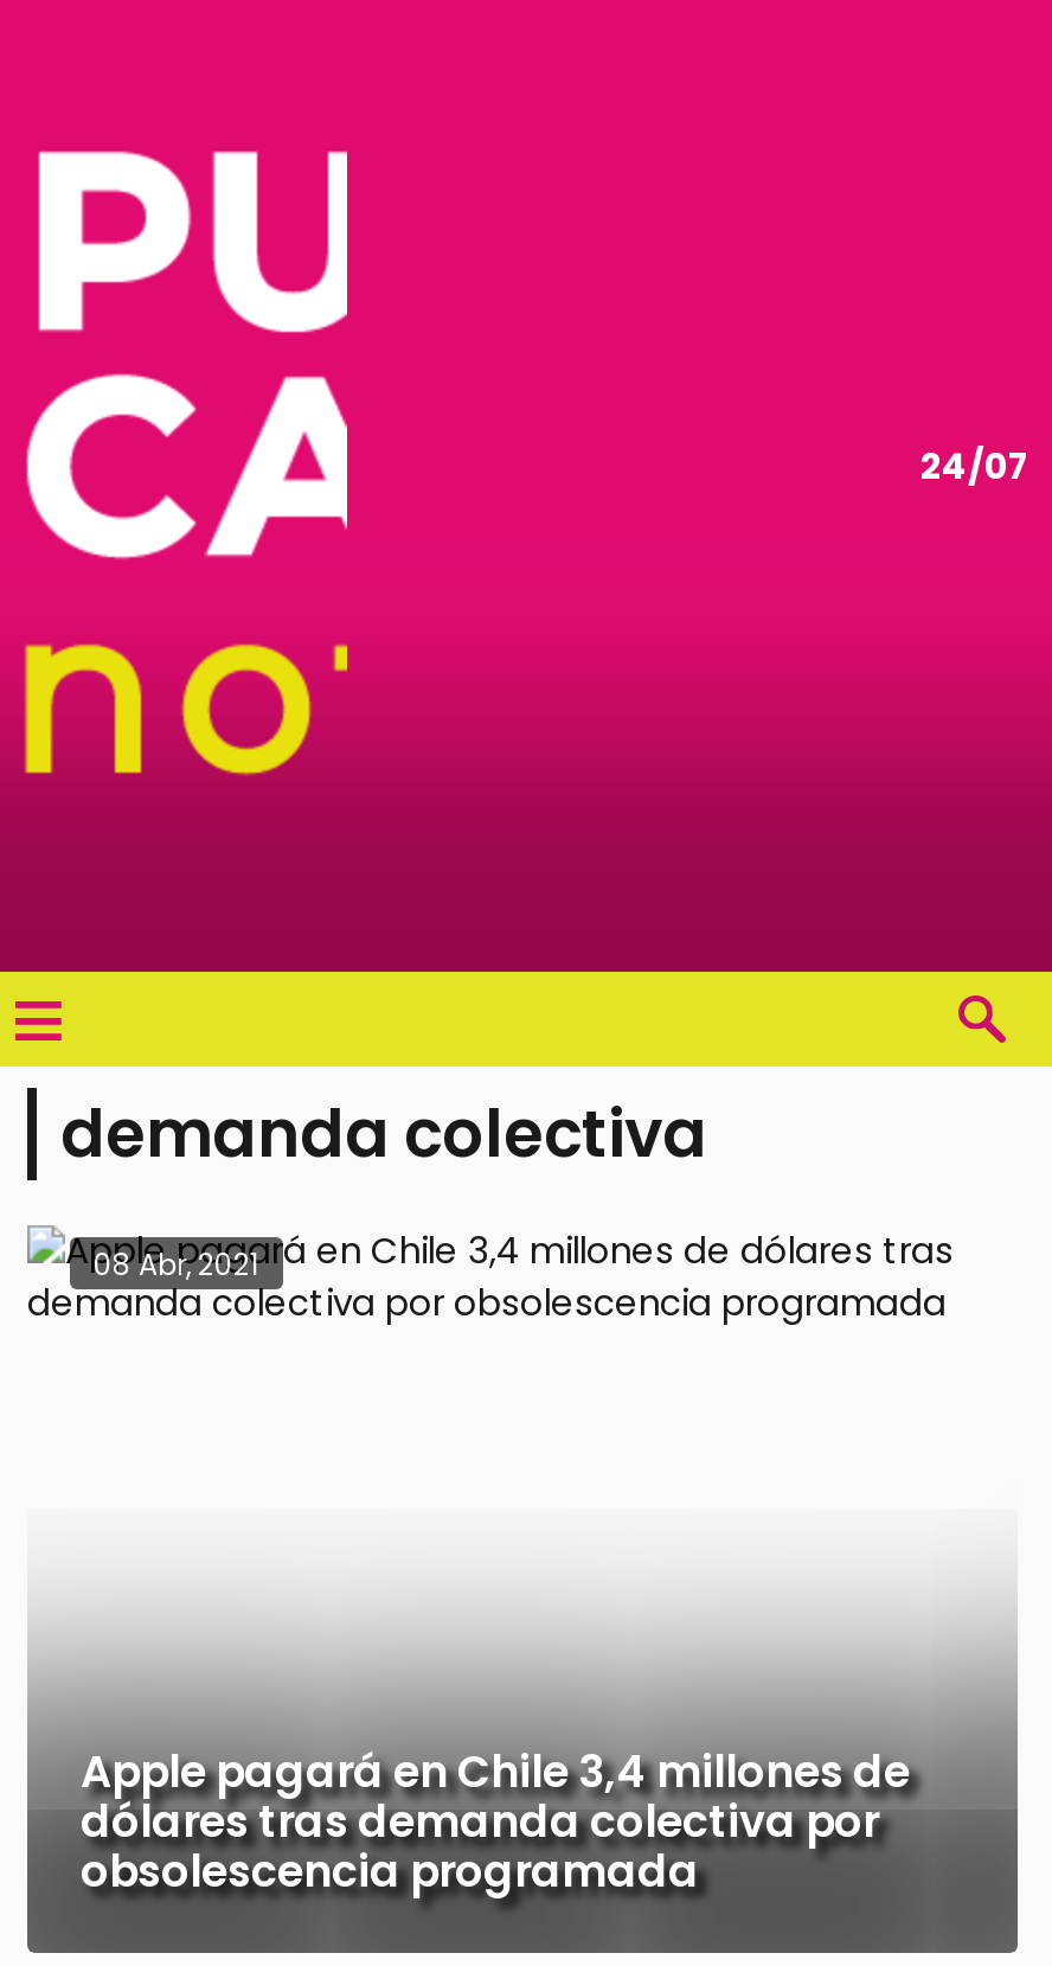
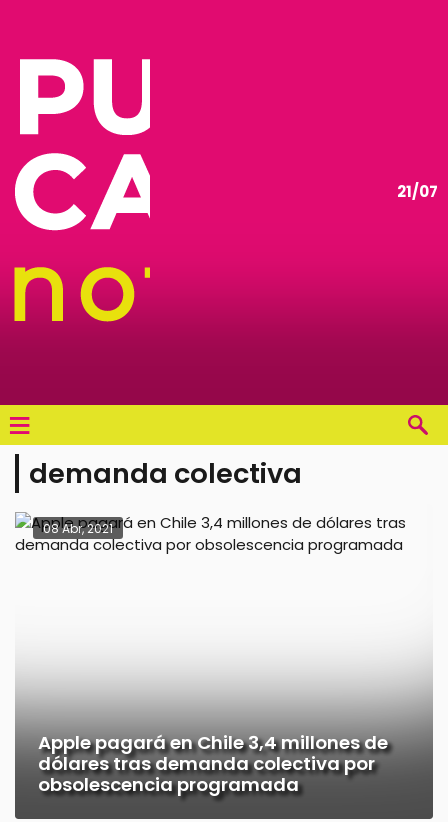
- 24/07
+ 21/07
